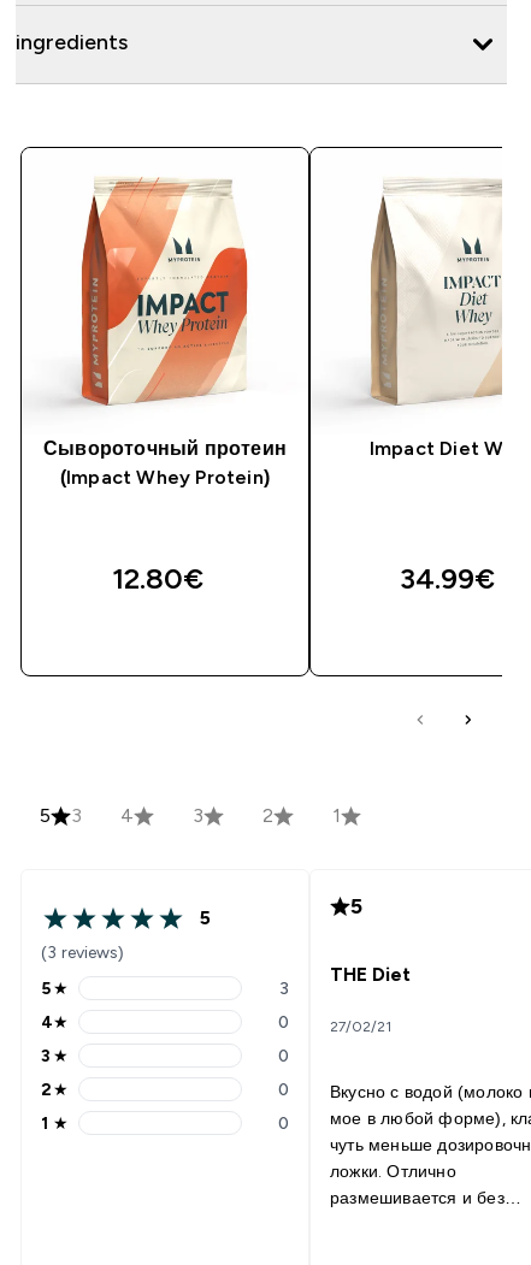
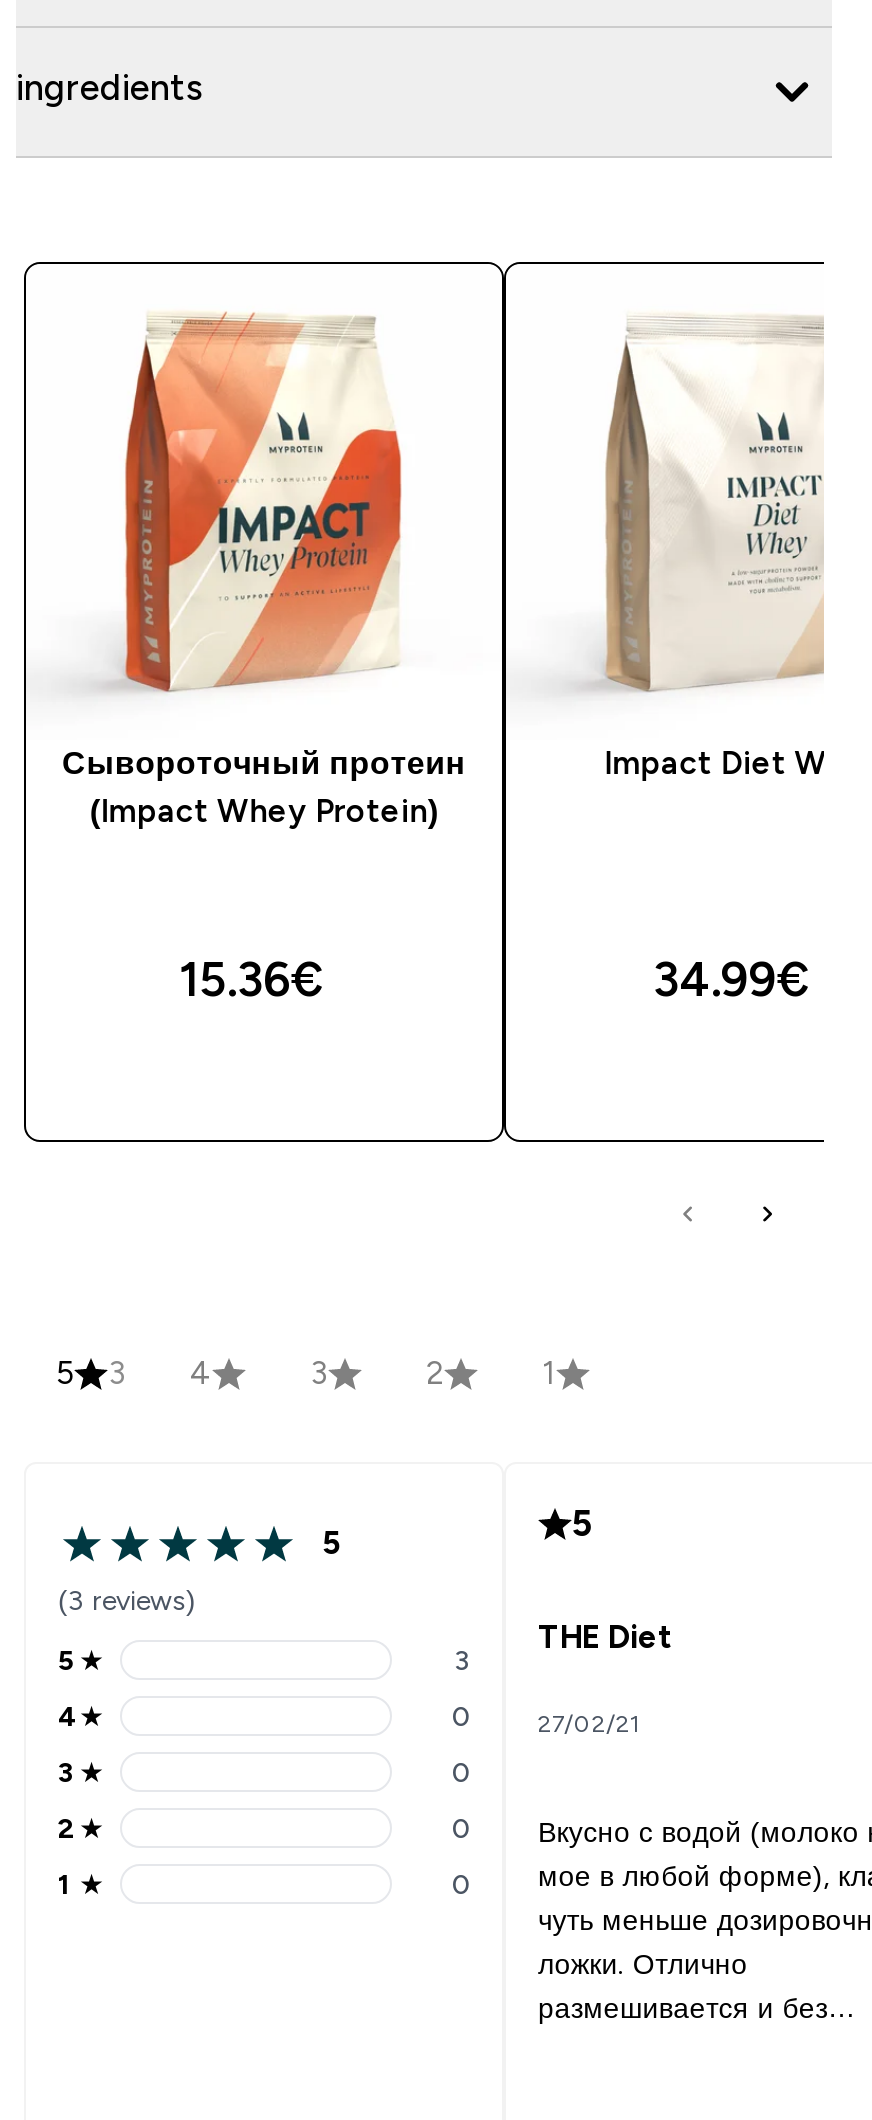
- 12.80€
+ 15.36€
